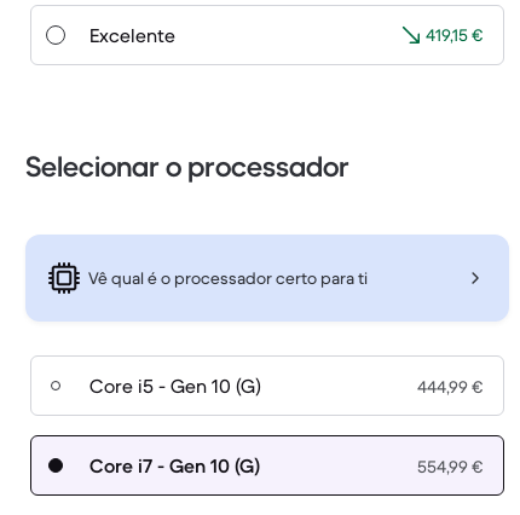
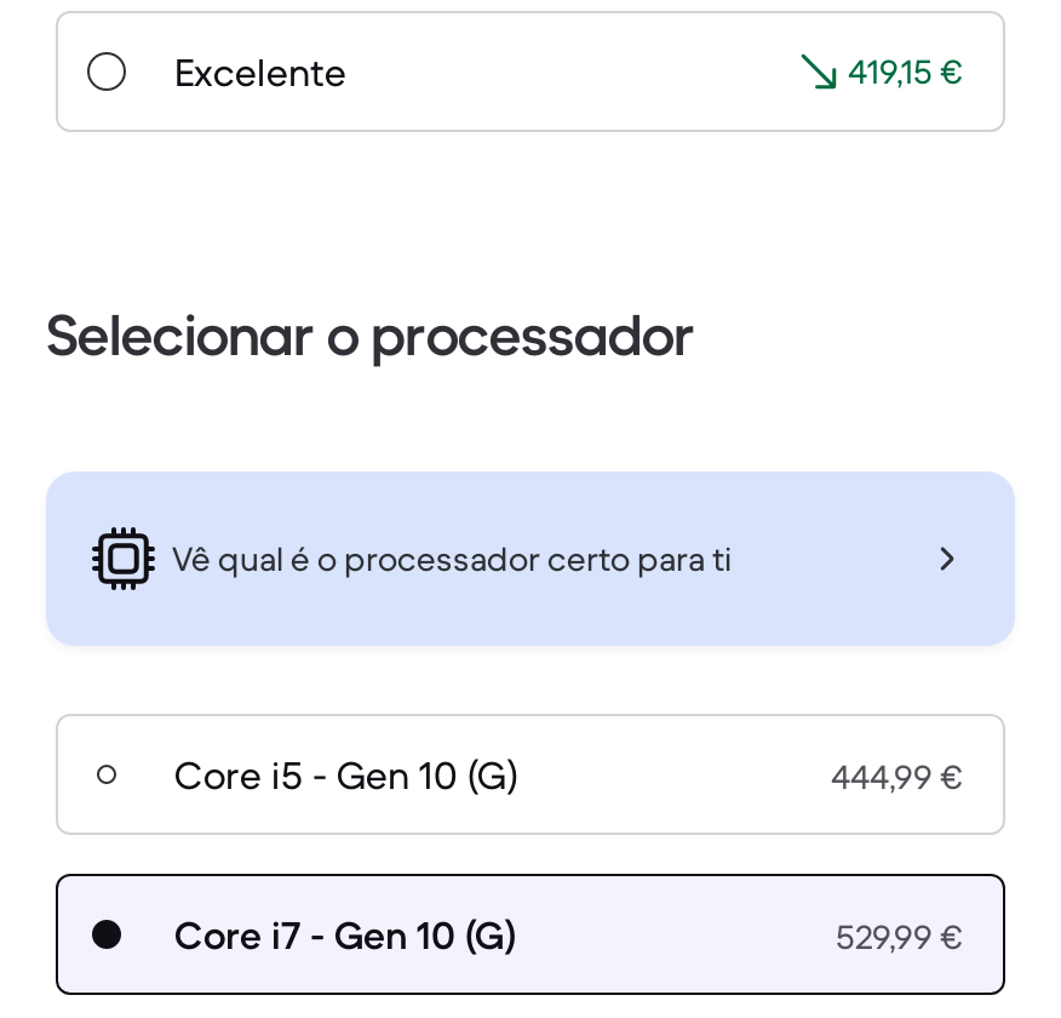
- 554,99 €
+ 529,99 €
